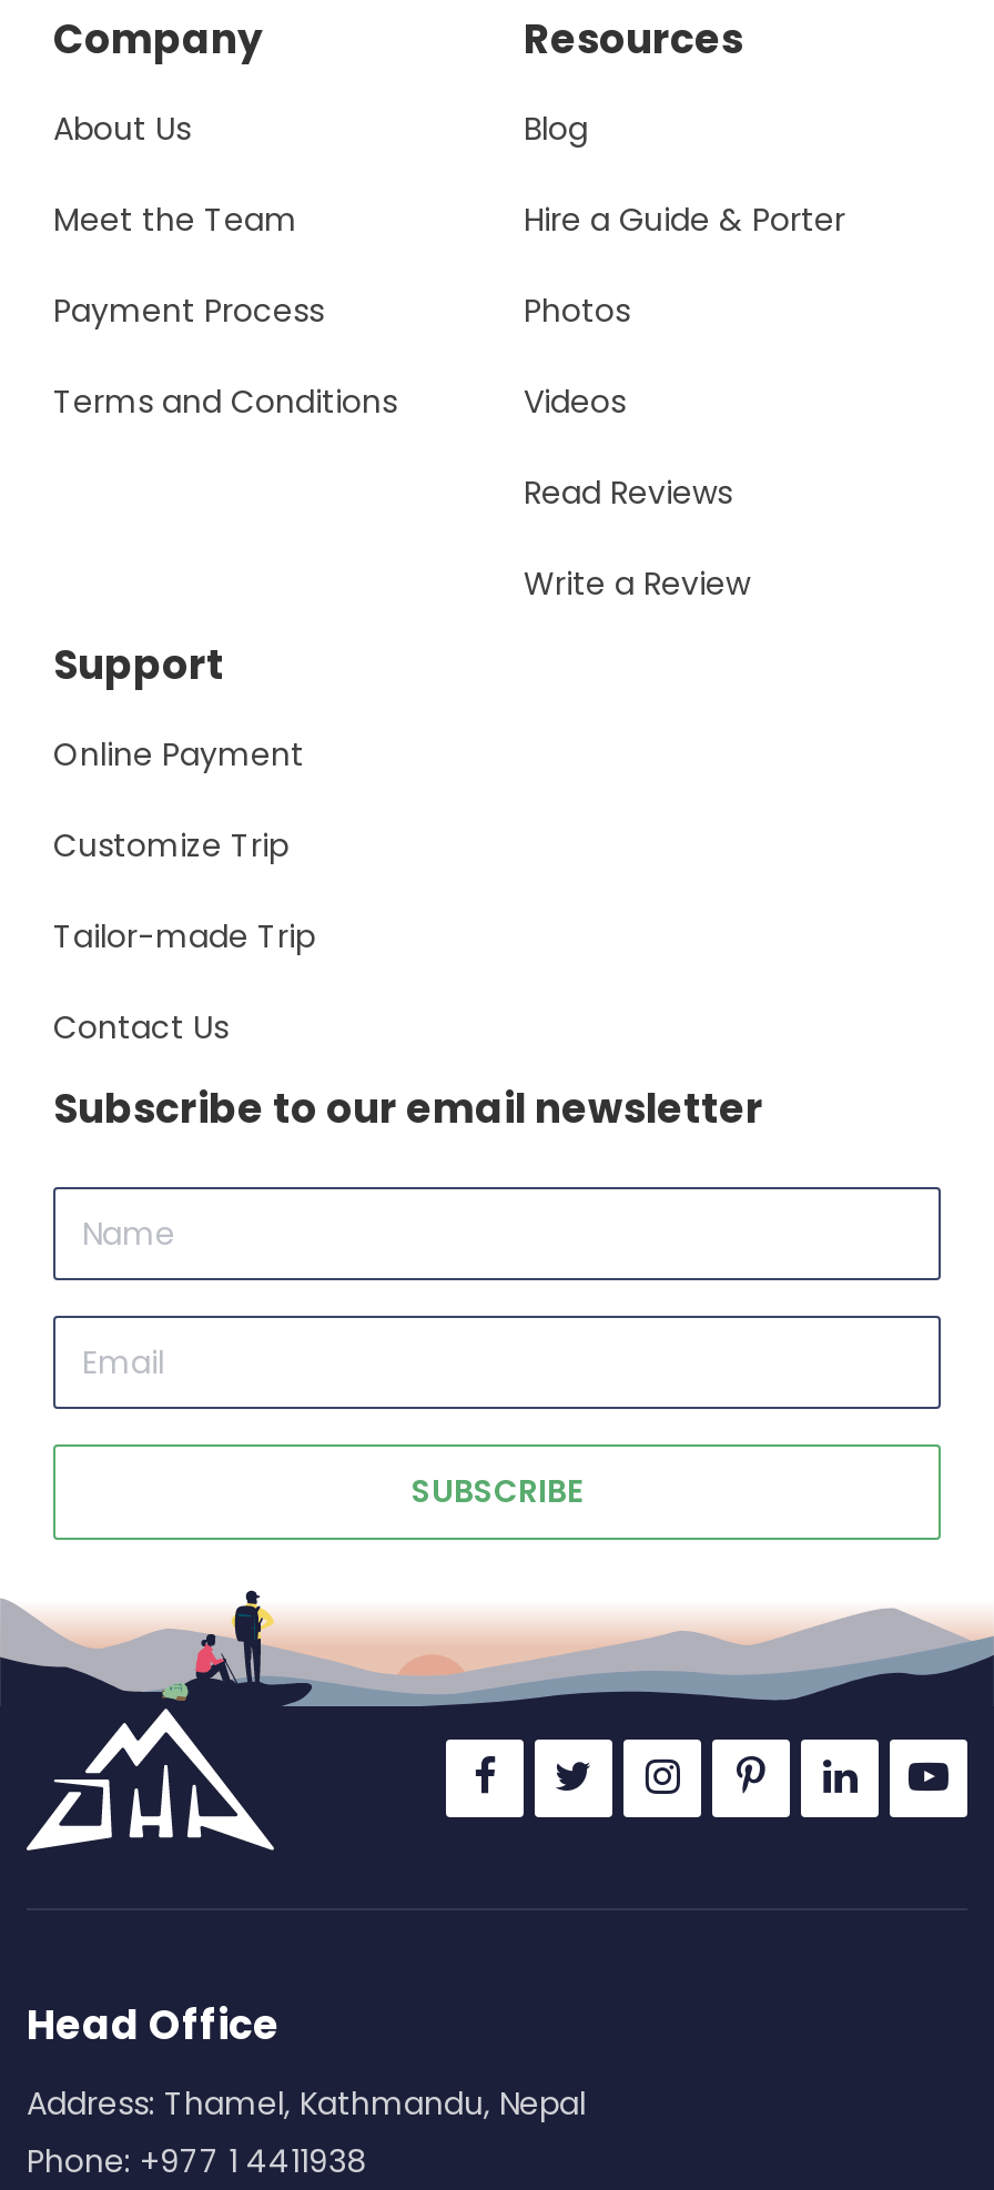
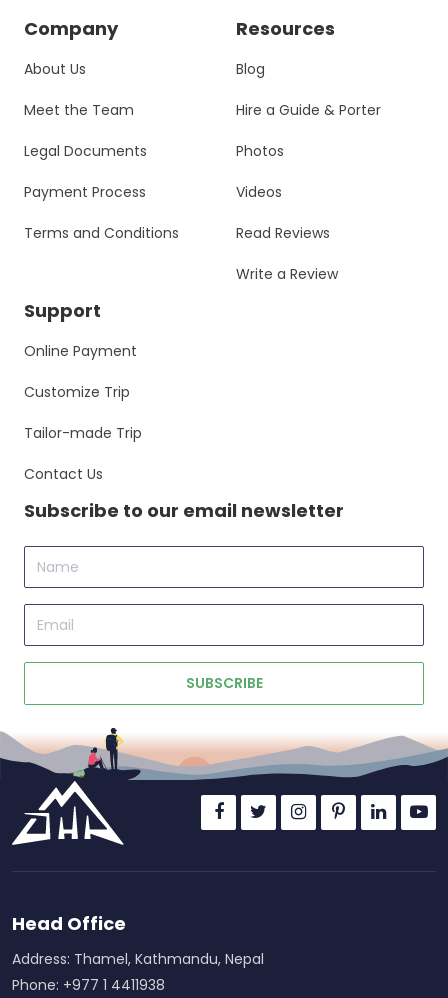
moved down: Payment Process | Terms and Conditions

+ Legal Documents
